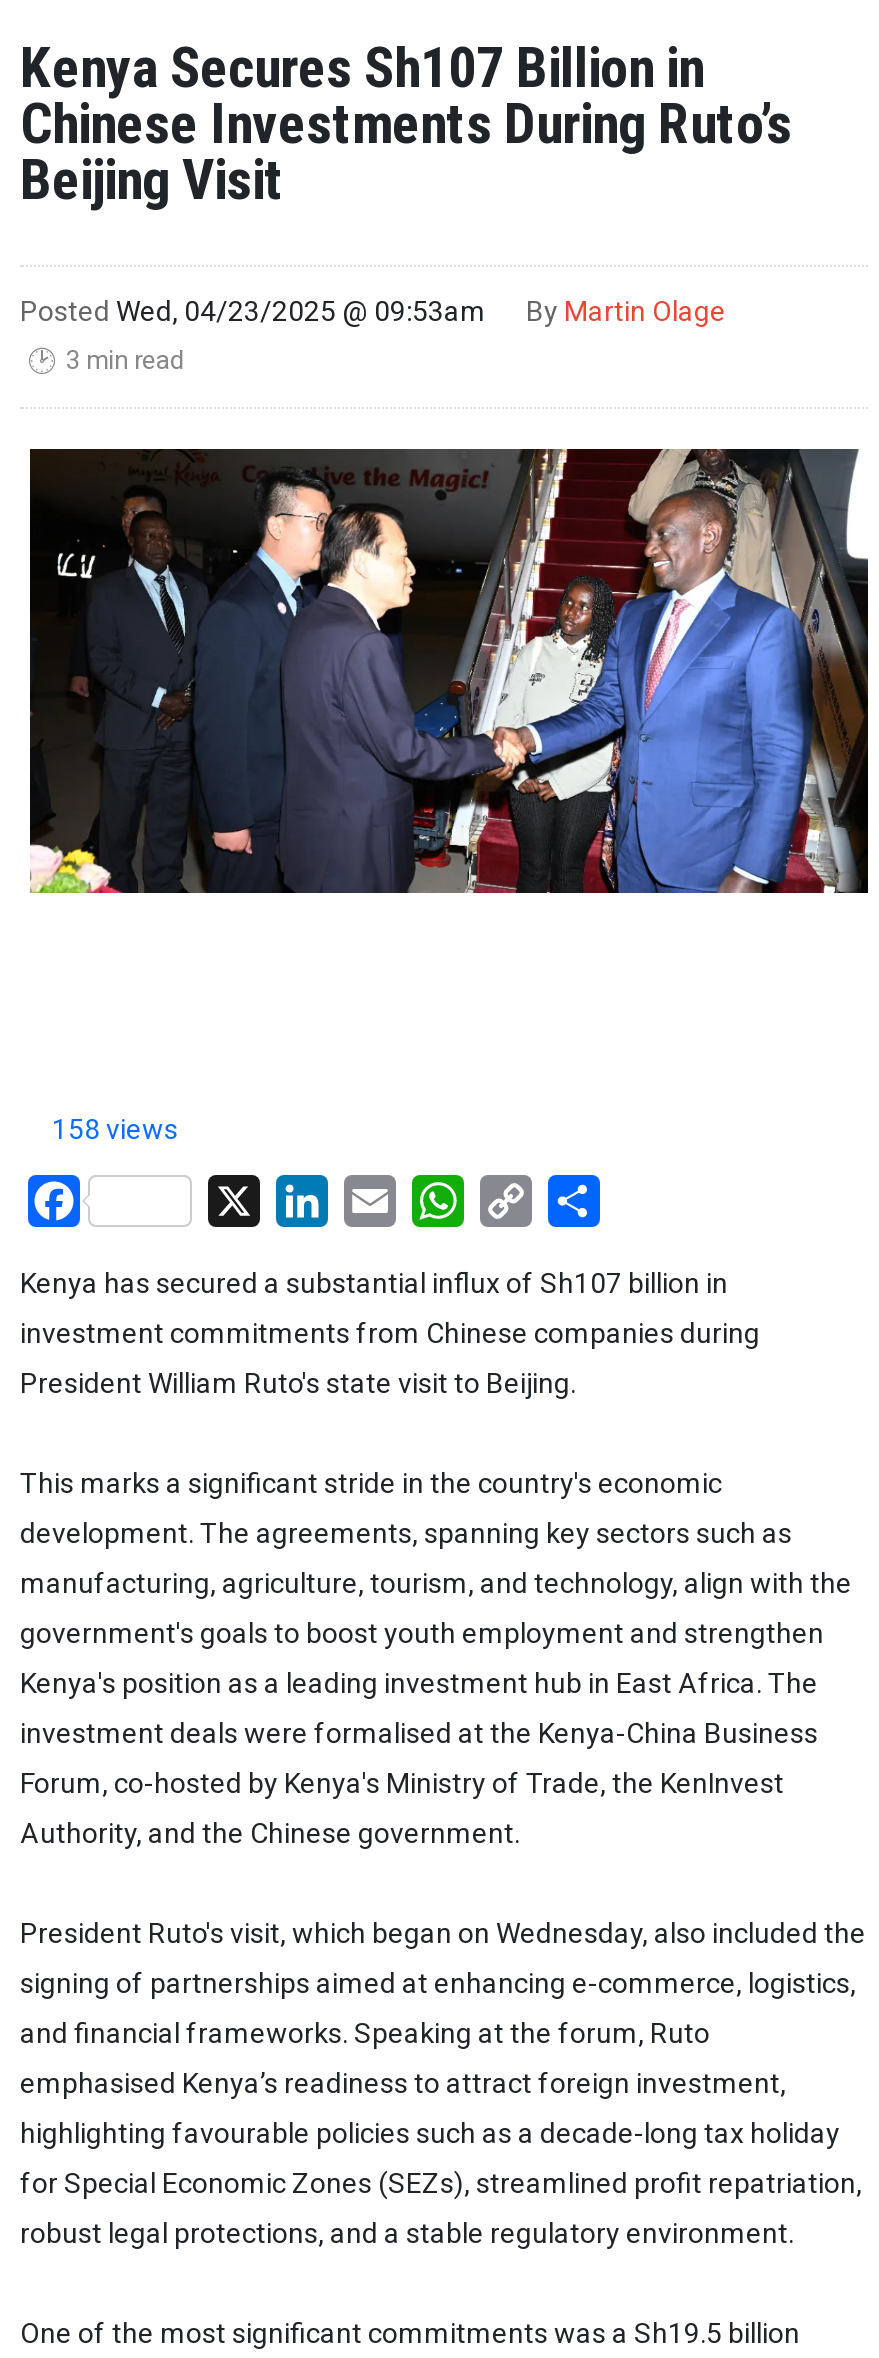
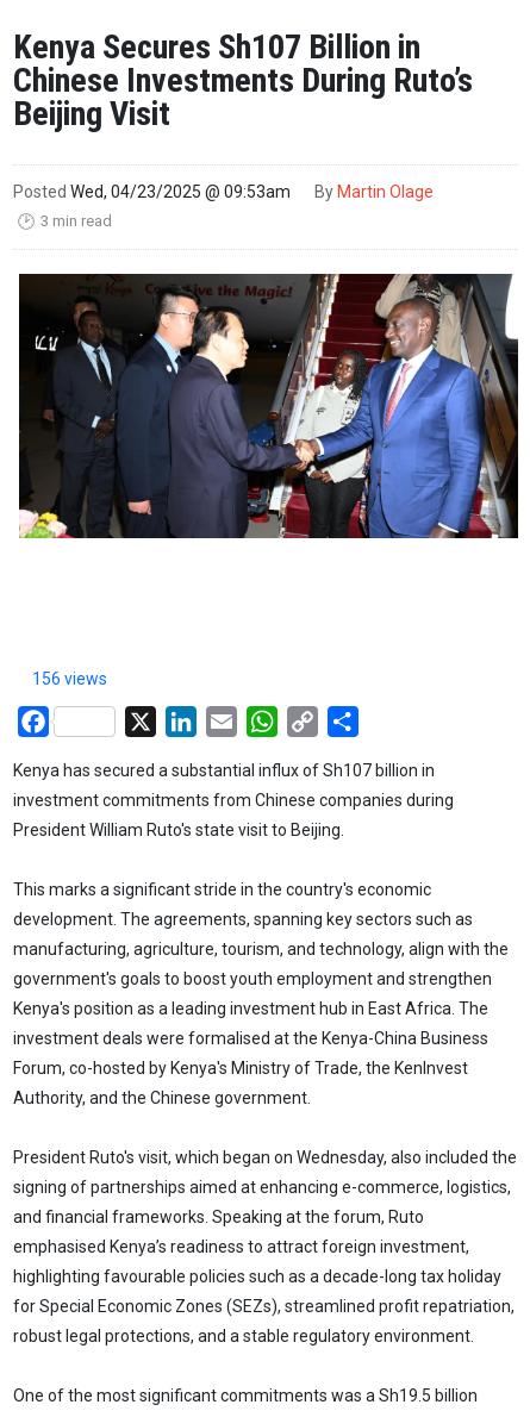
- 158 views
+ 156 views
